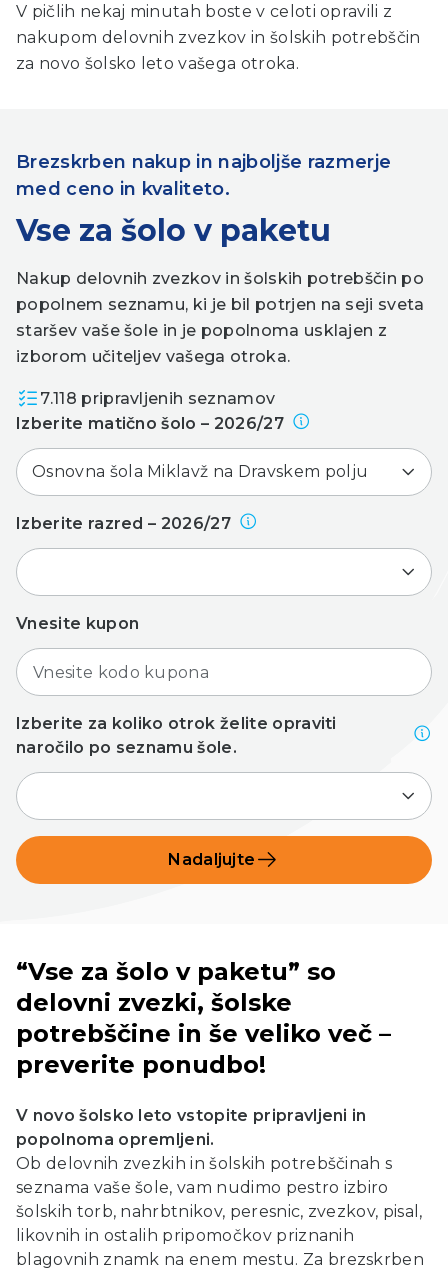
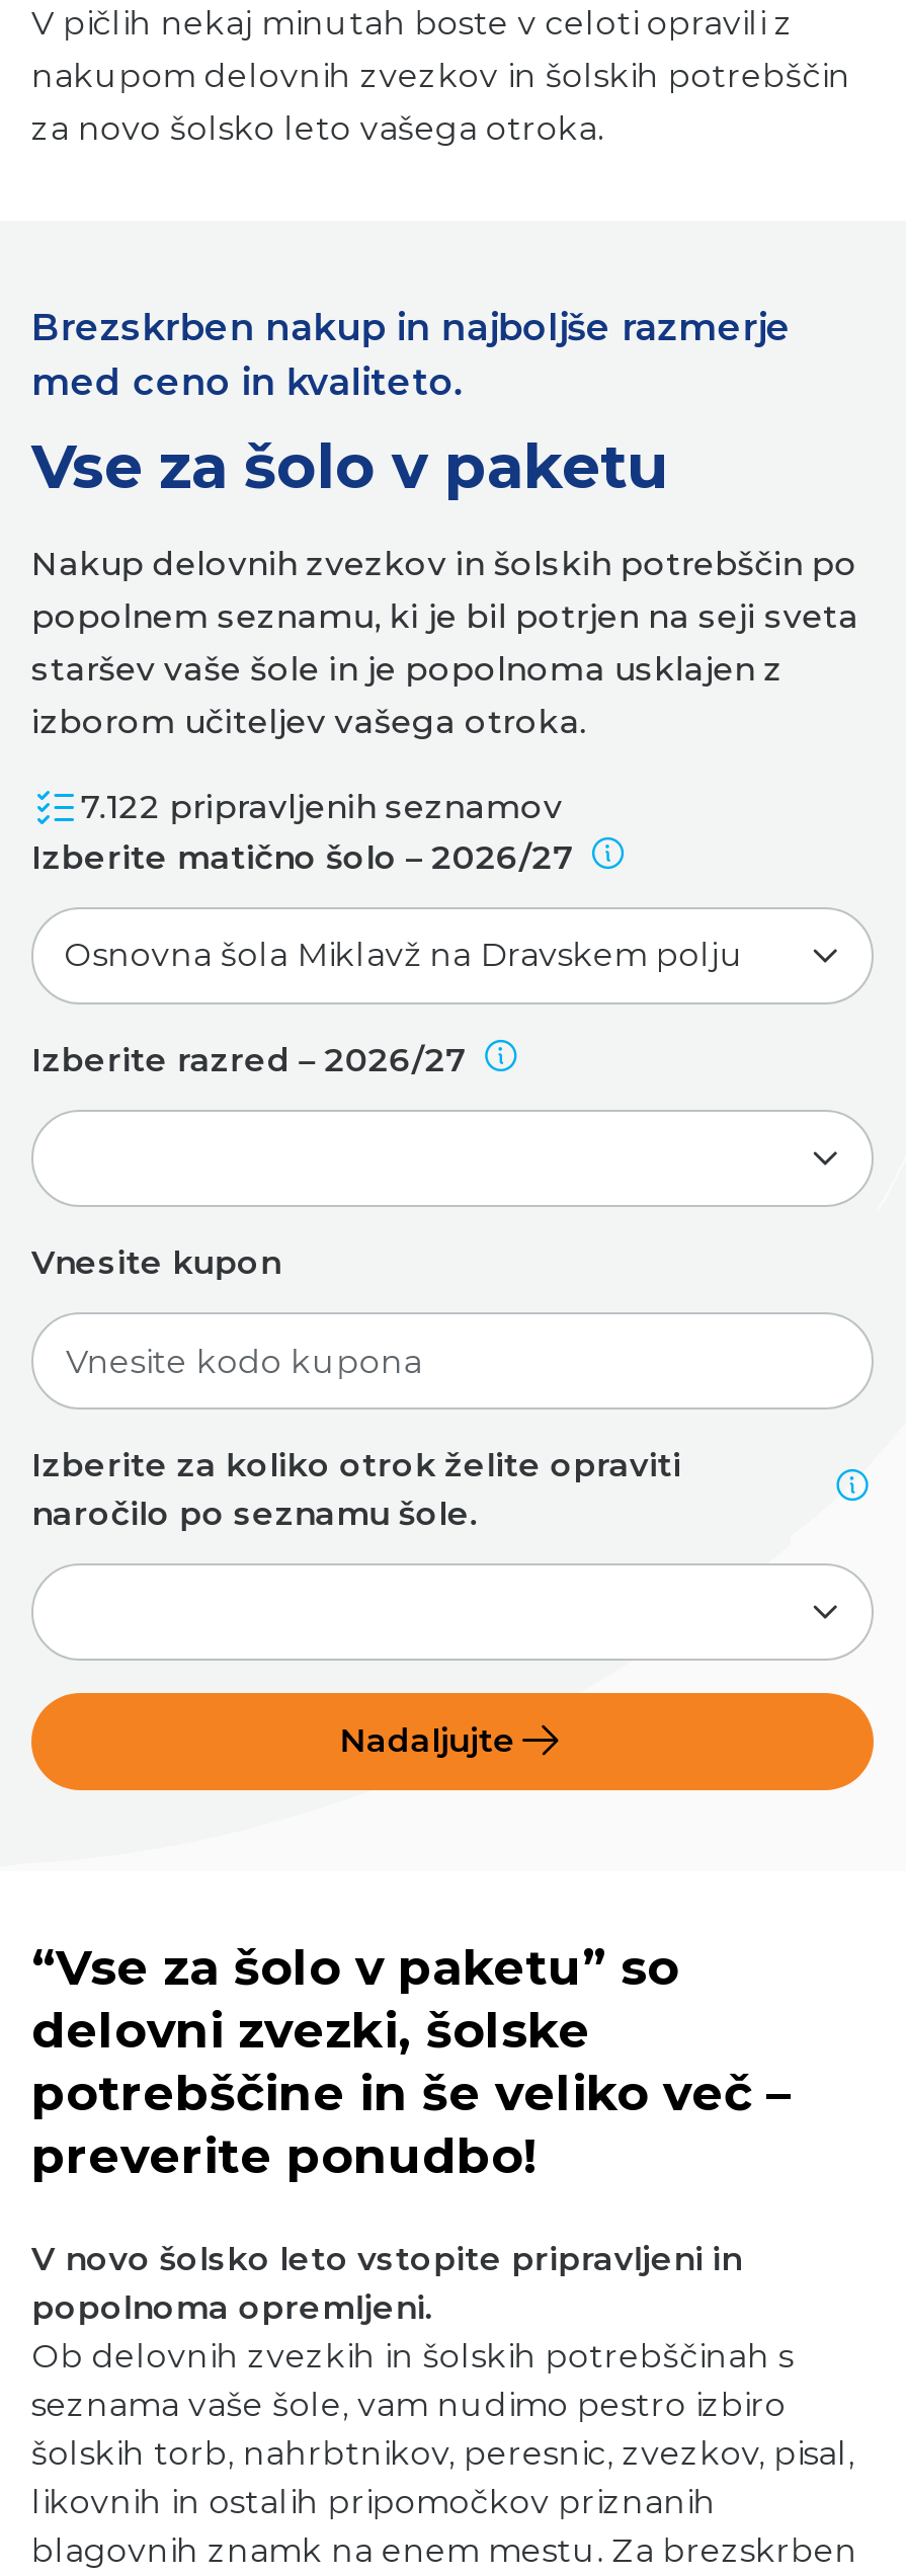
- 7.118 pripravljenih seznamov
+ 7.122 pripravljenih seznamov
